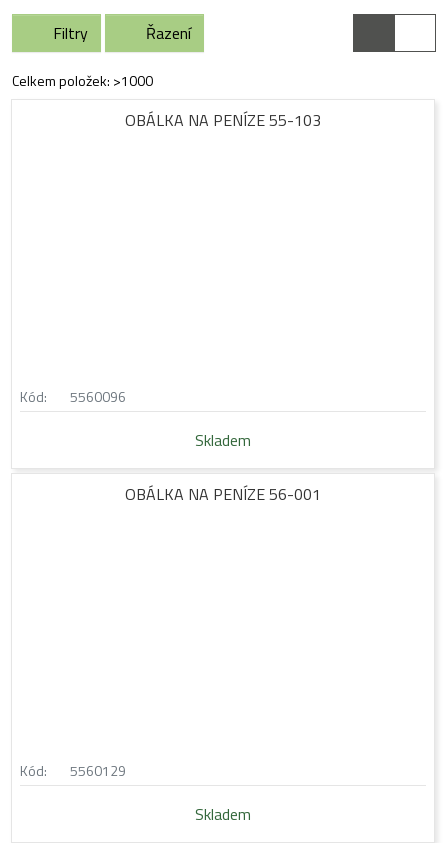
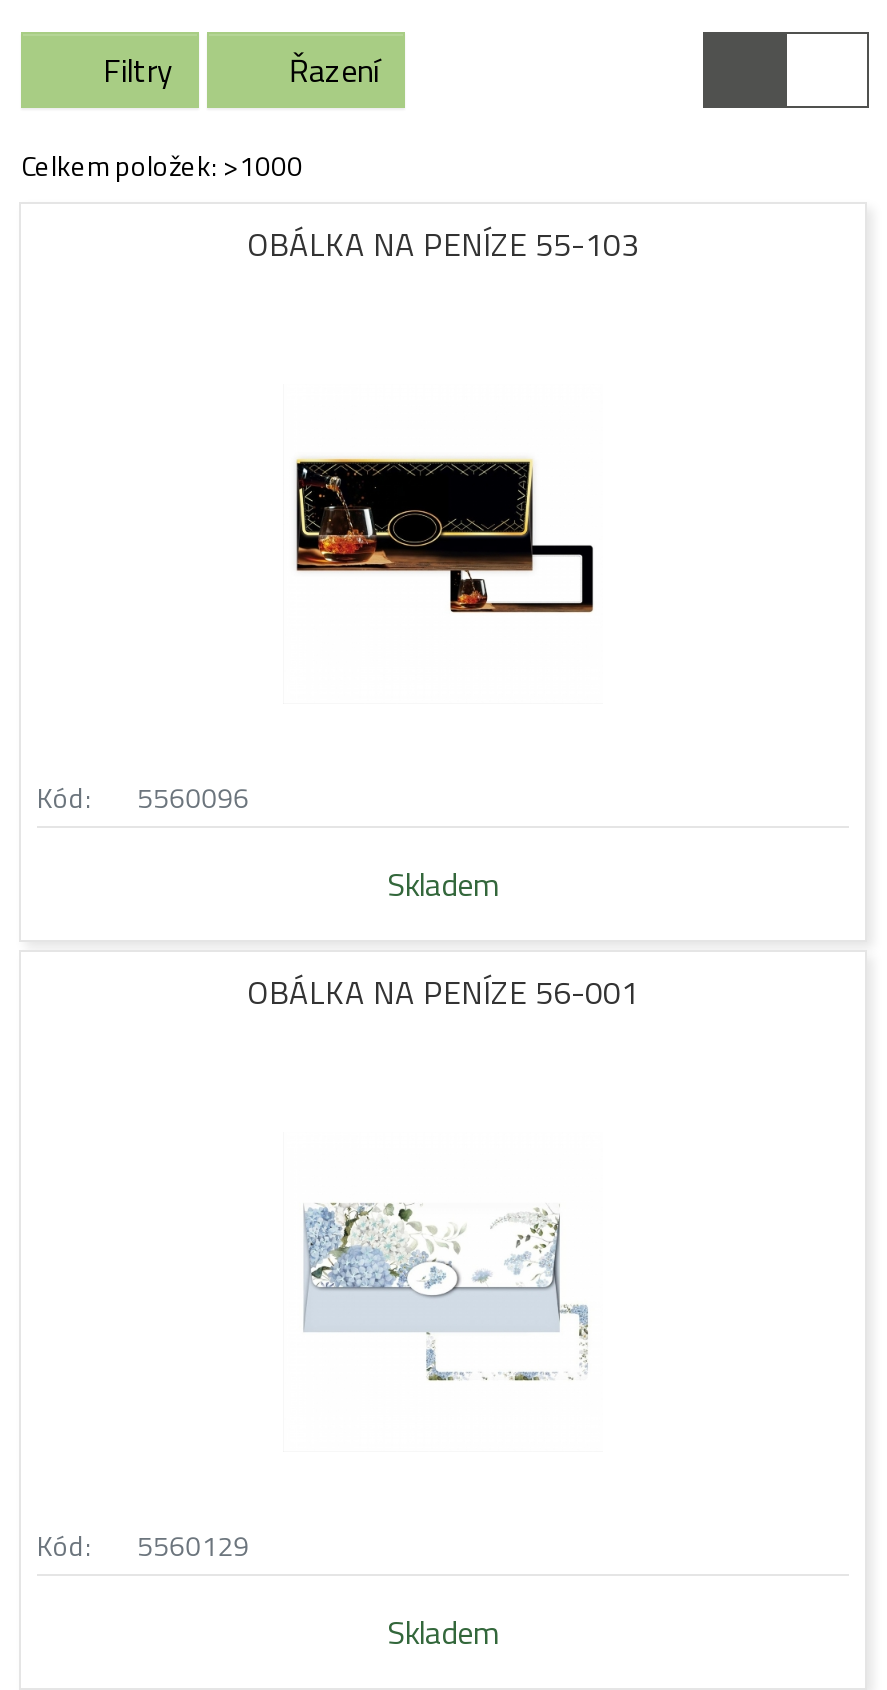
+ [image]

+ [image]
